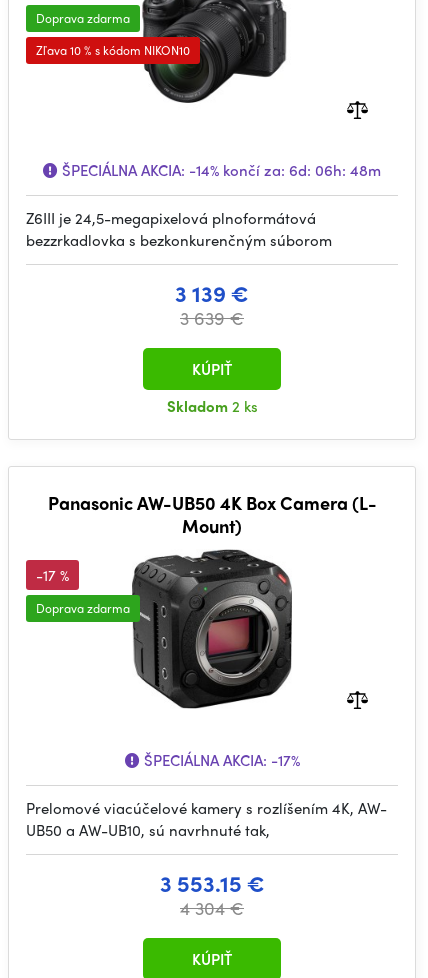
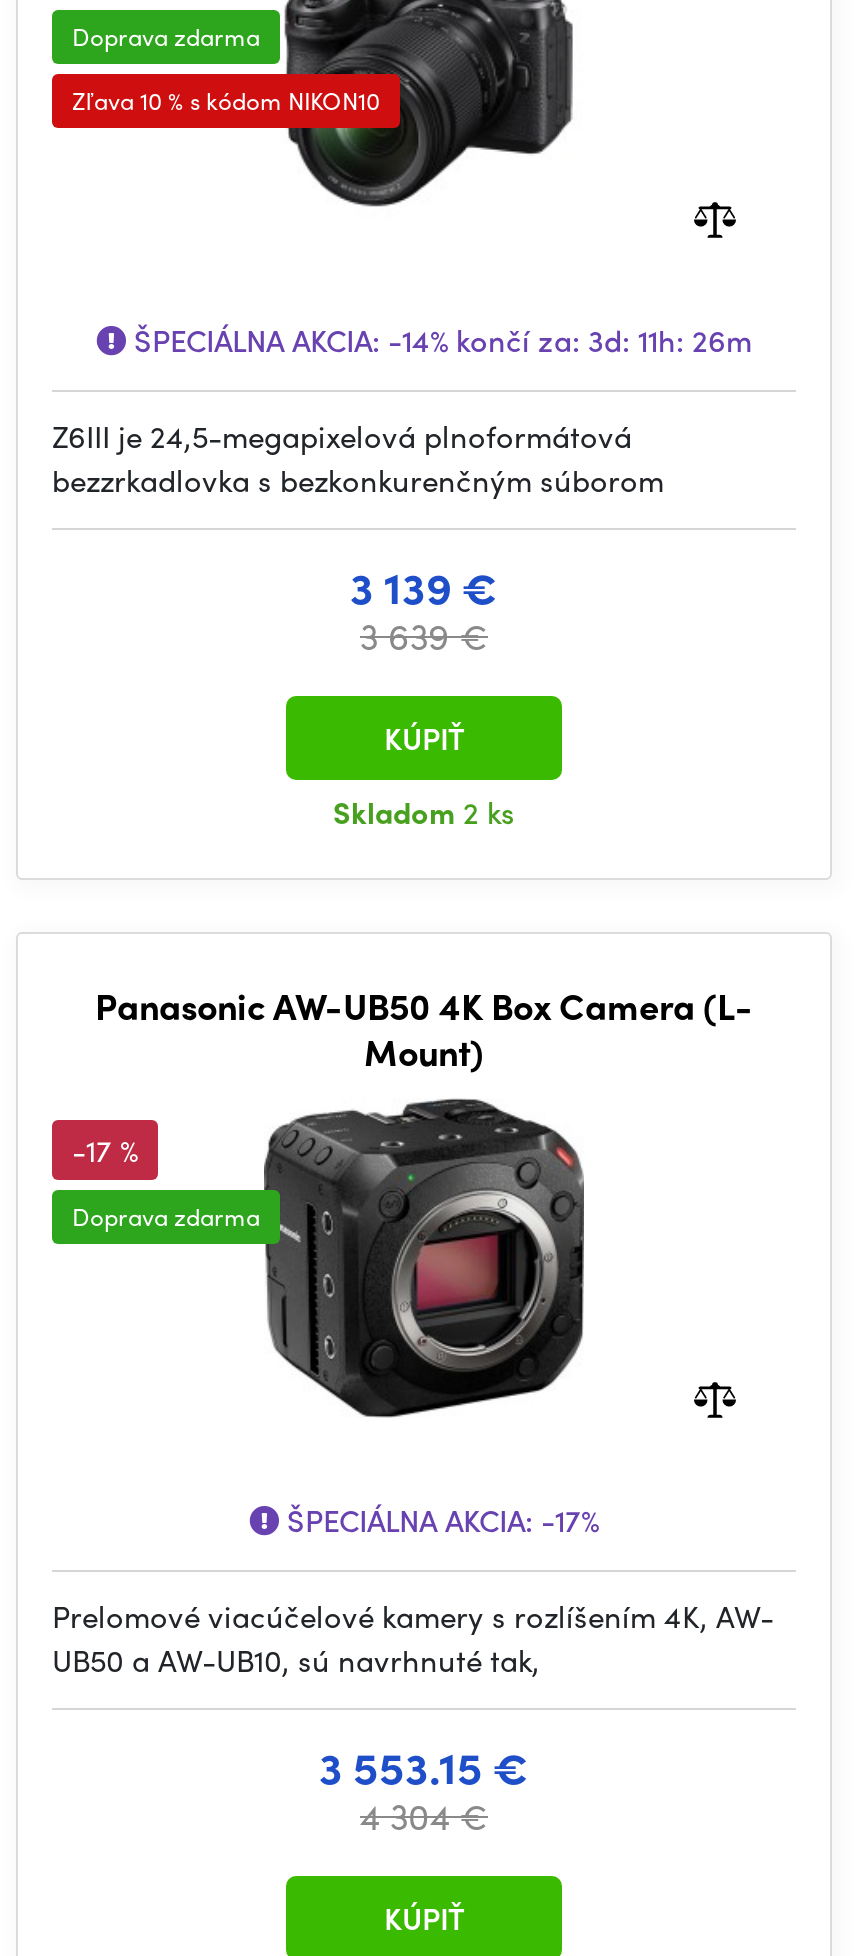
- ŠPECIÁLNA AKCIA: -14% končí za: 6d: 06h: 48m
+ ŠPECIÁLNA AKCIA: -14% končí za: 3d: 11h: 26m
